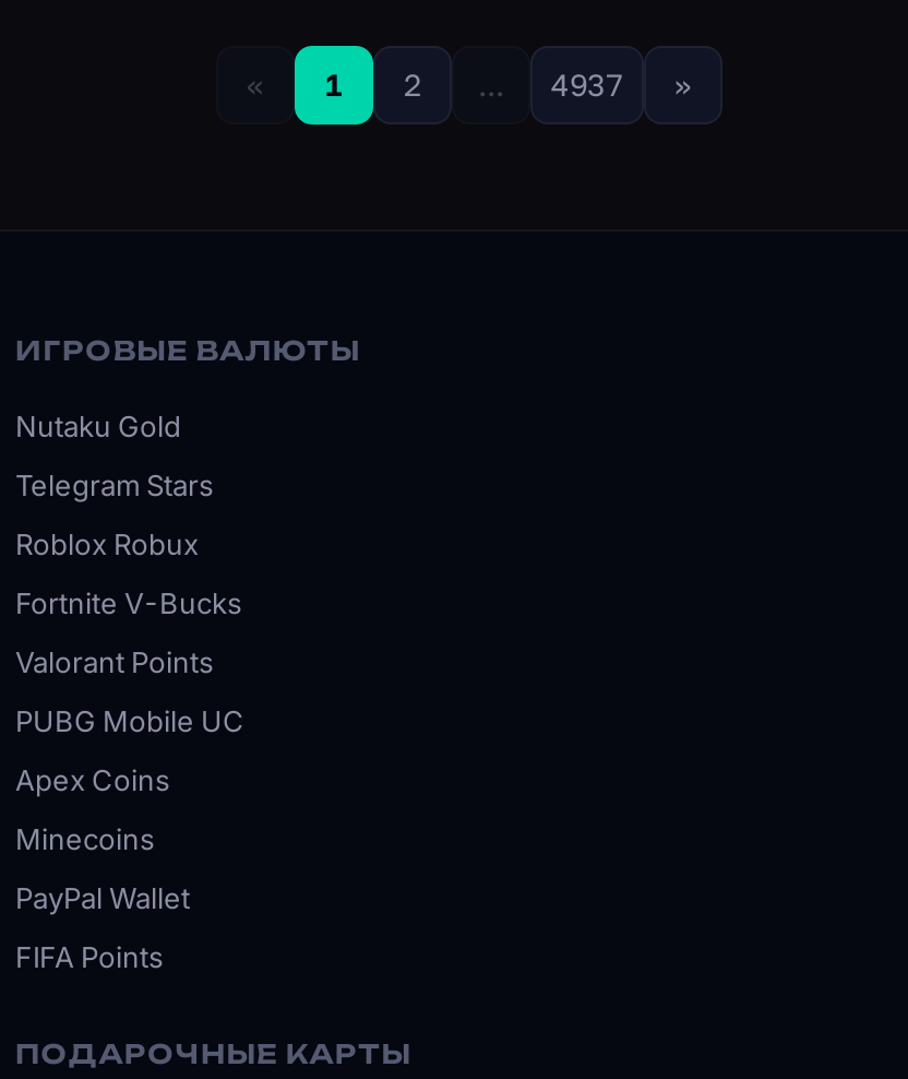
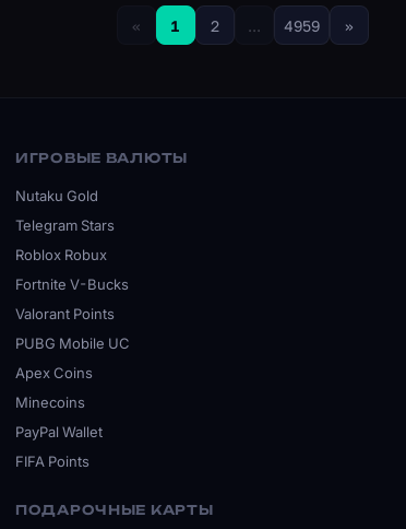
- 4937
+ 4959
